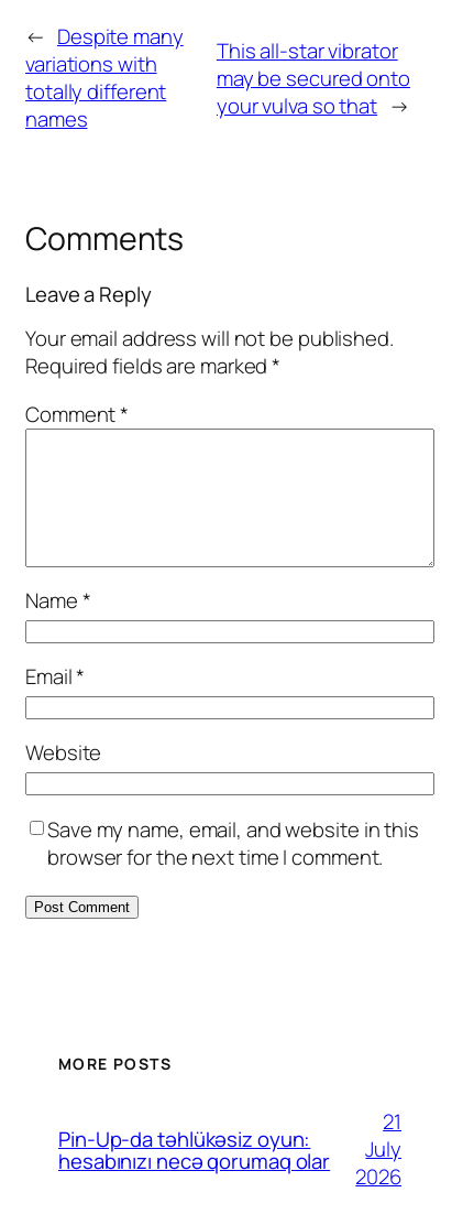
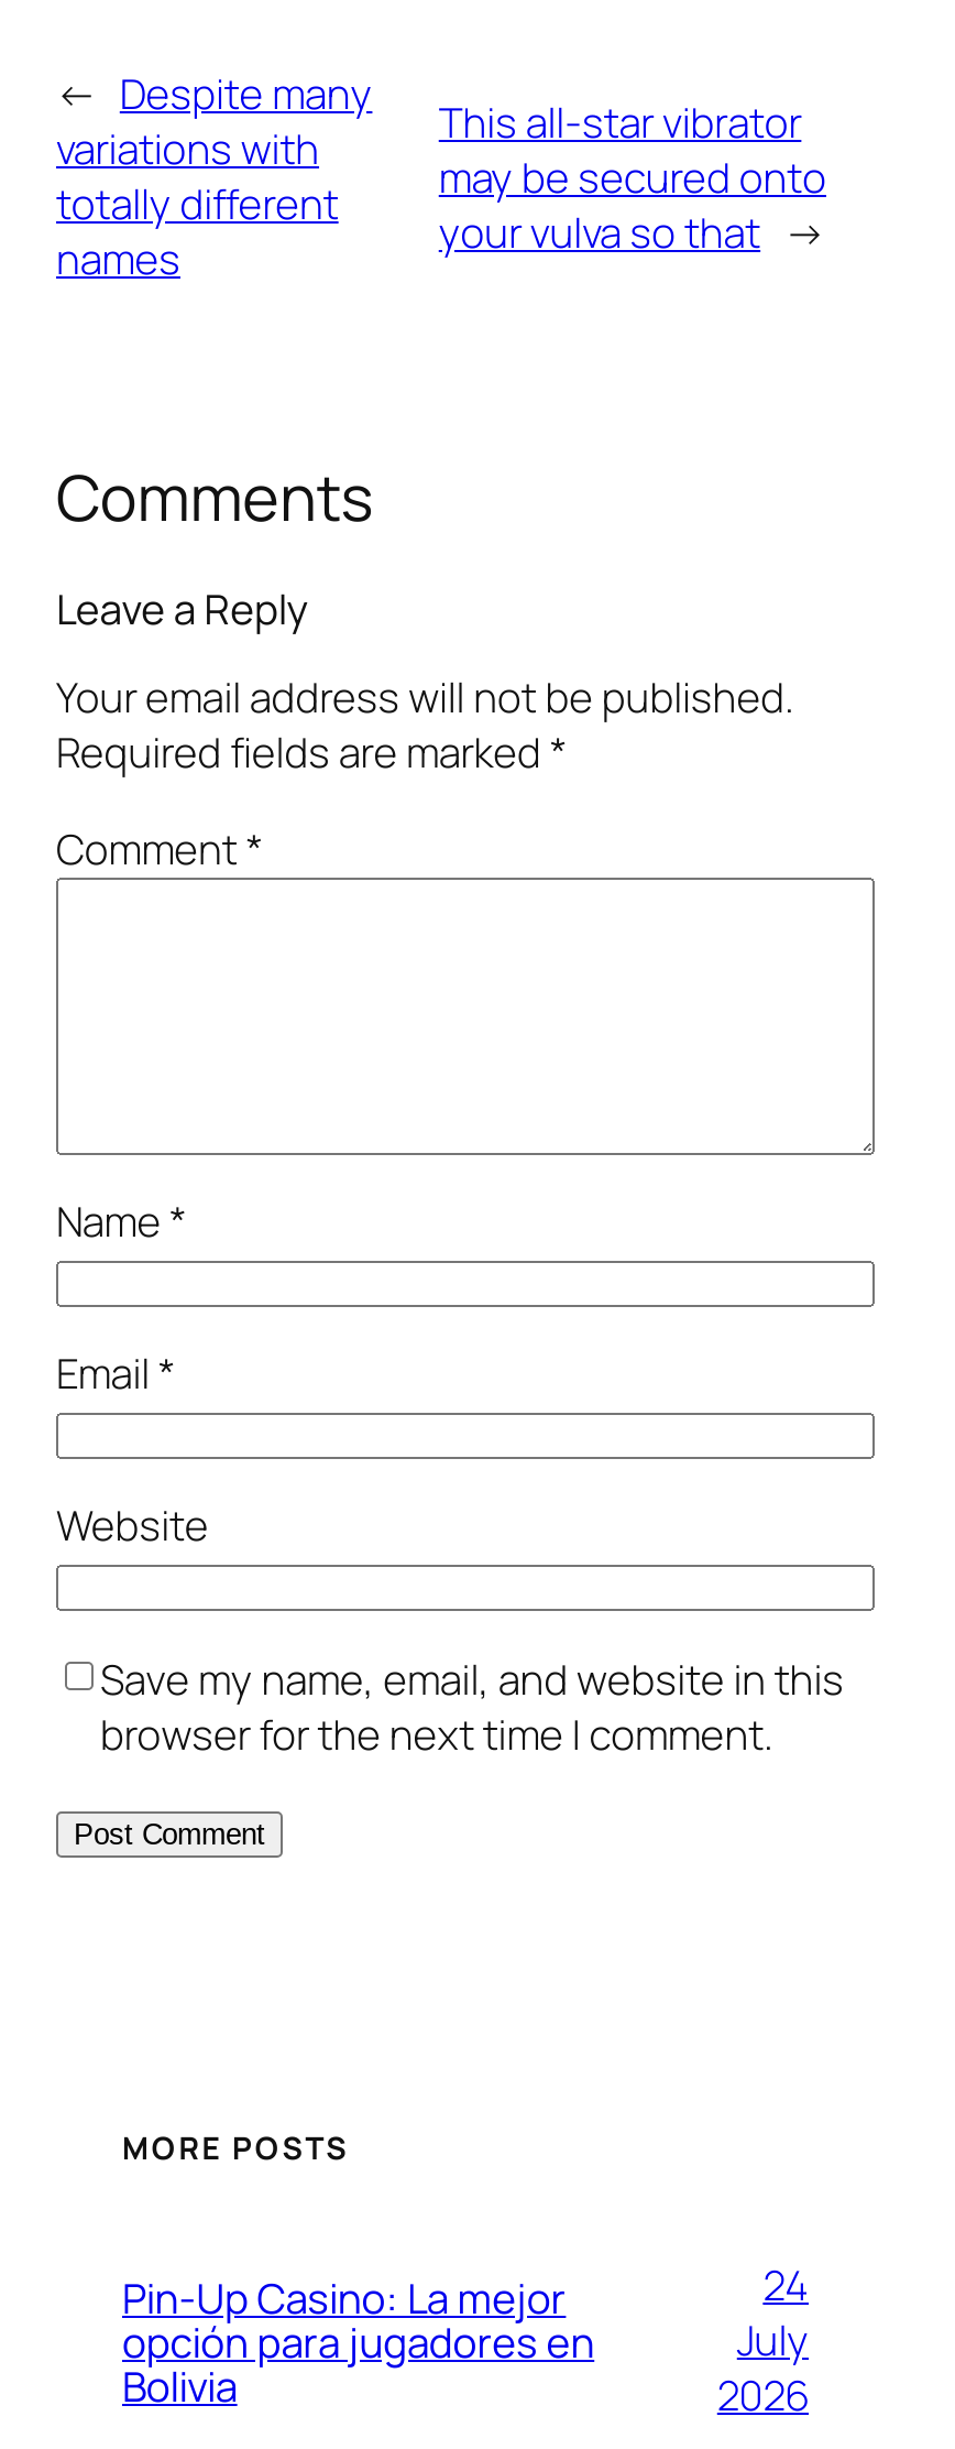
- 21
+ 24

- Pin-Up-da təhlükəsiz oyun:
- hesabınızı necə qorumaq olar
+ Pin-Up Casino: La mejor
+ opción para jugadores en
+ Bolivia
